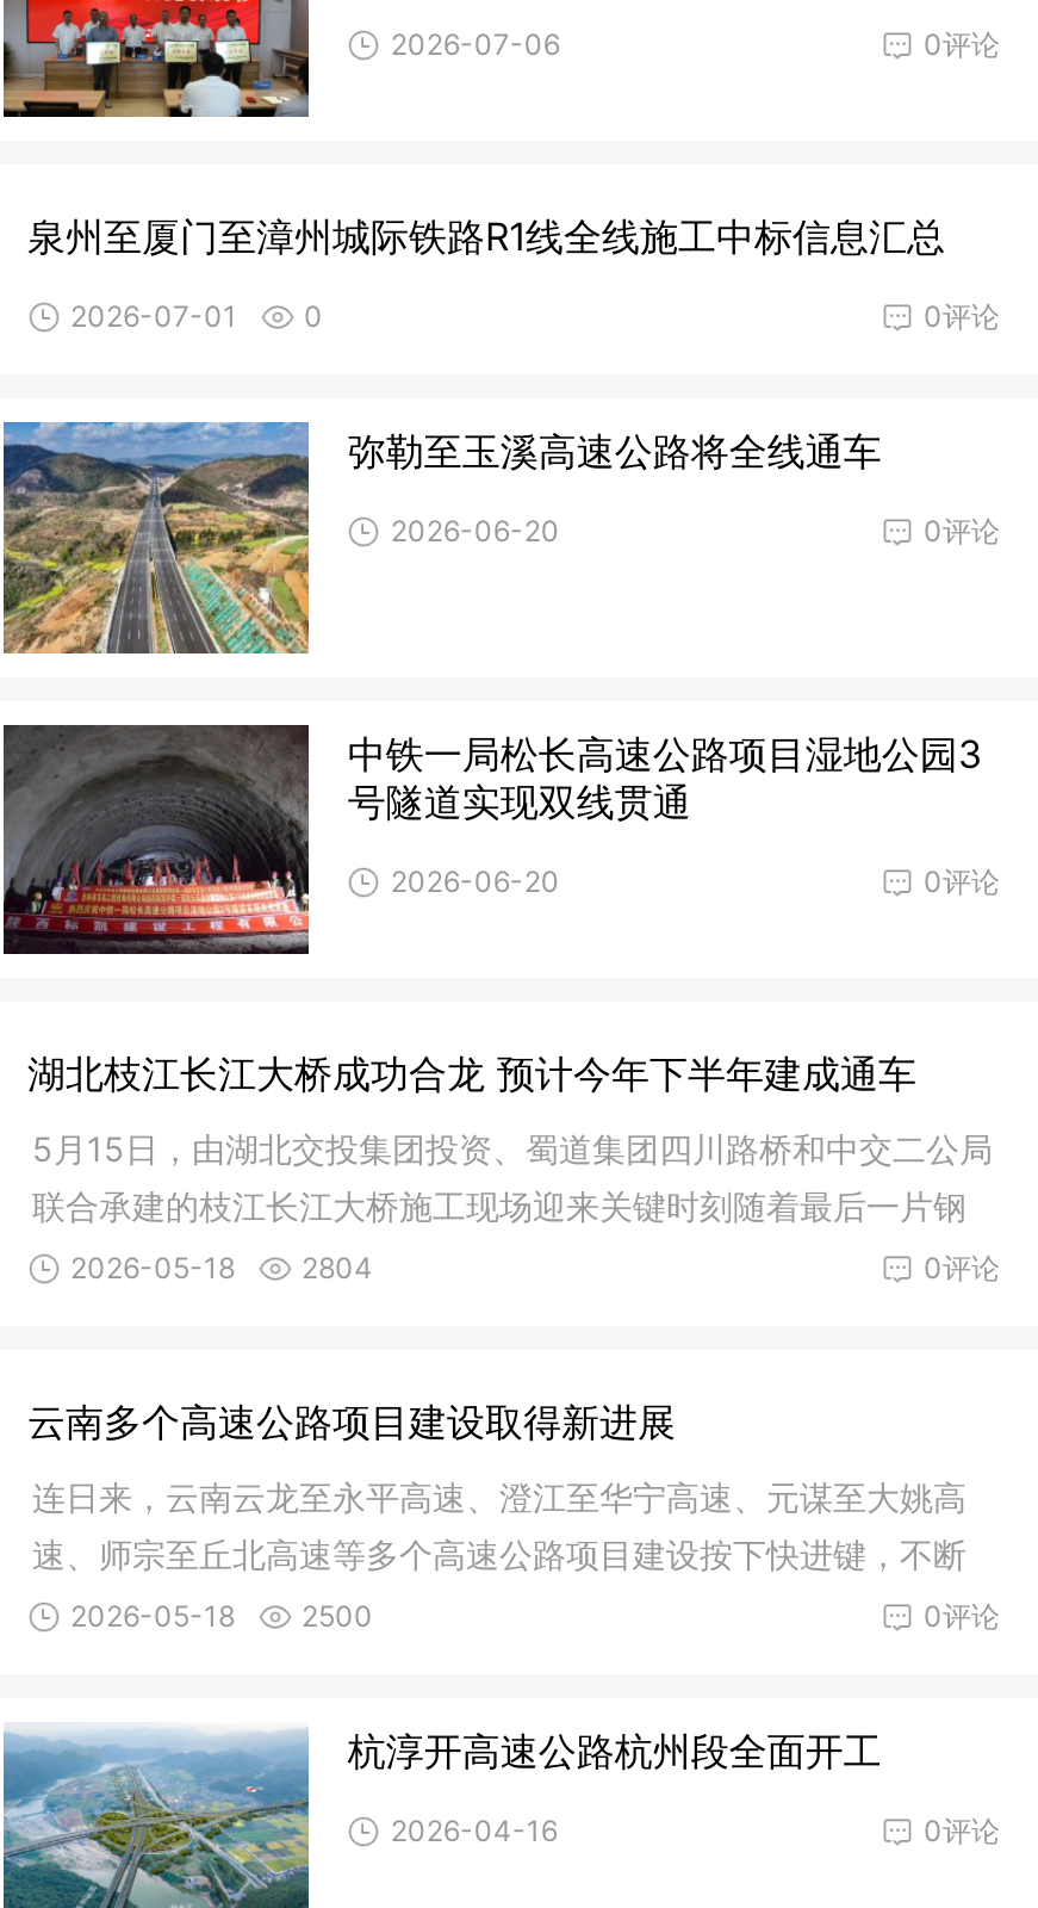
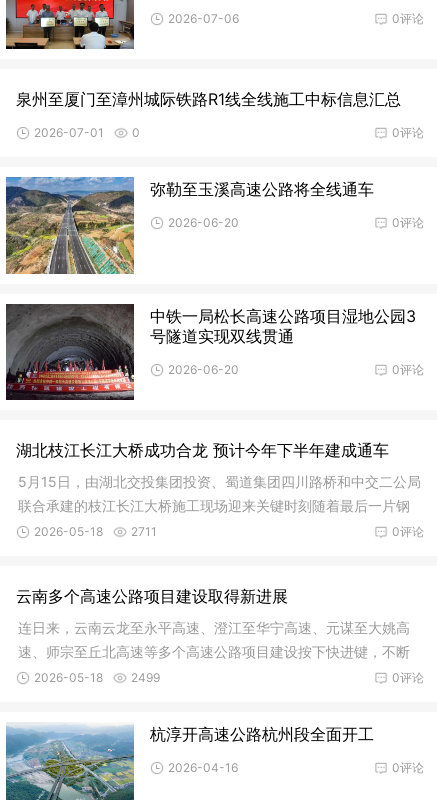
- 2804
+ 2711

- 2500
+ 2499
